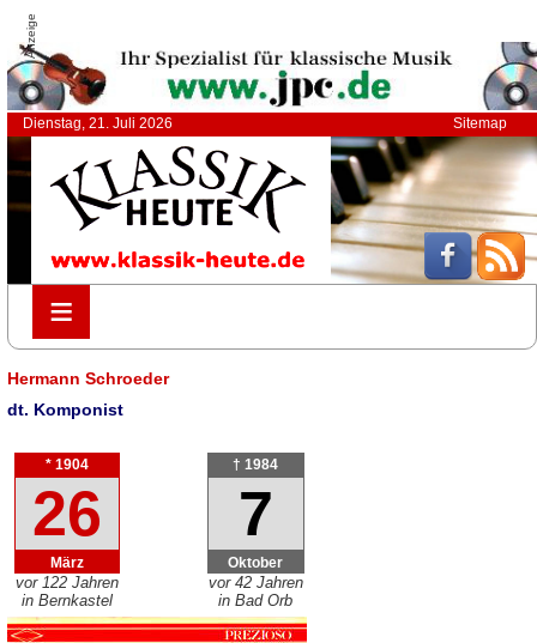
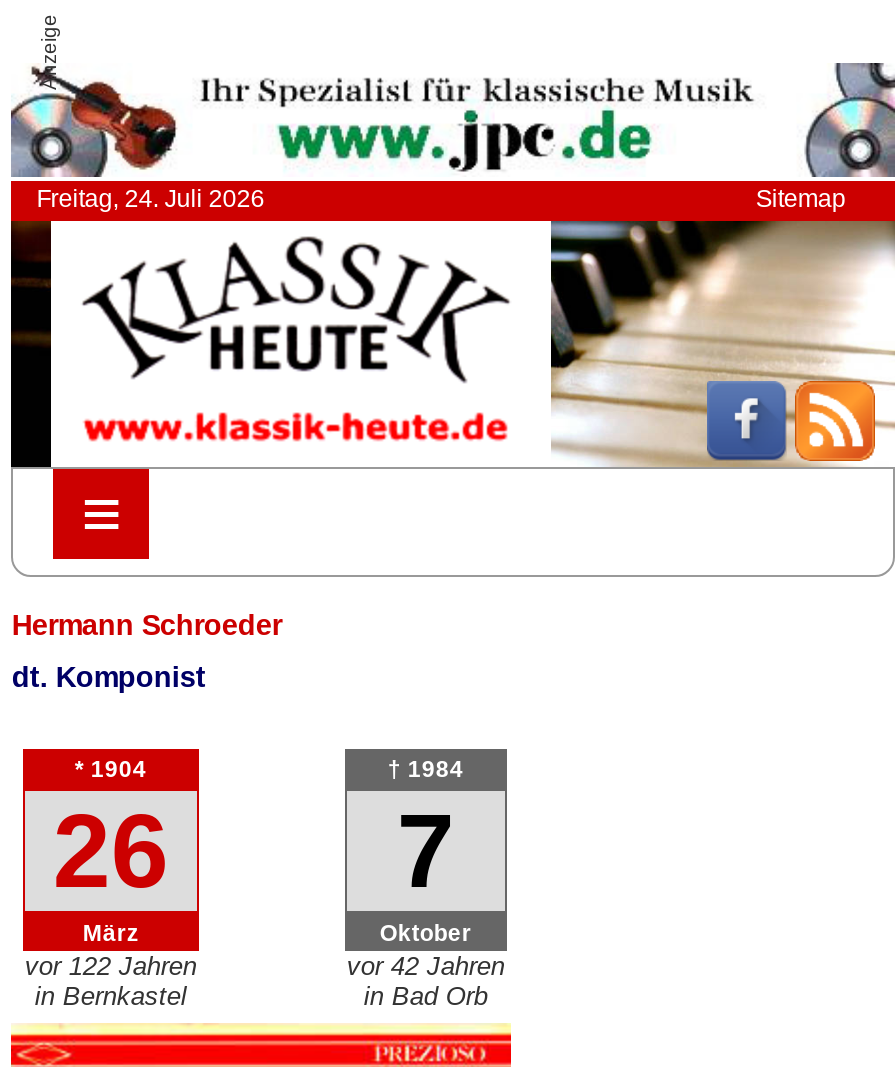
- Dienstag, 21. Juli 2026
+ Freitag, 24. Juli 2026
